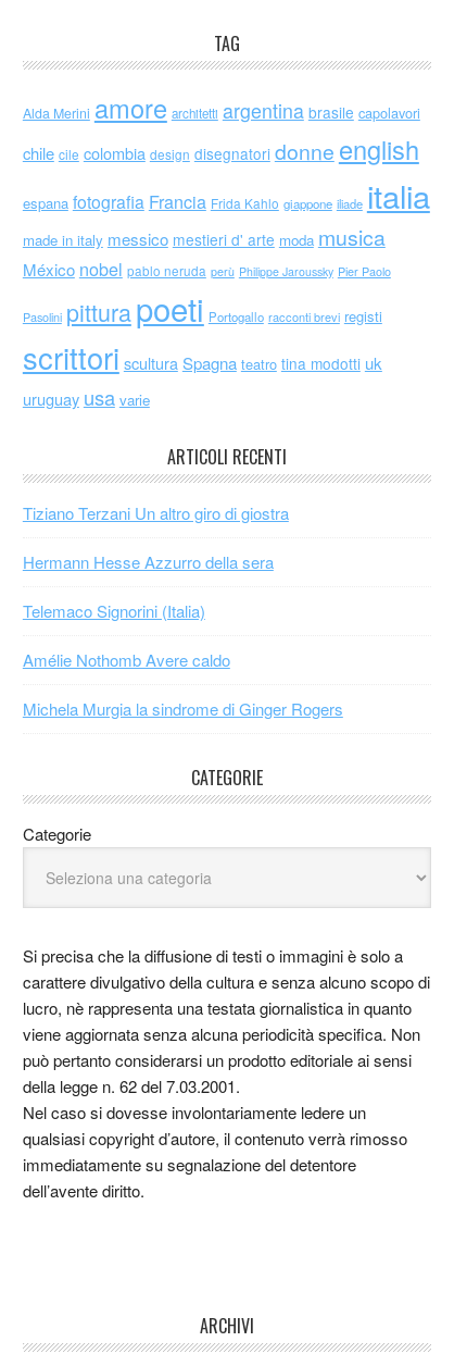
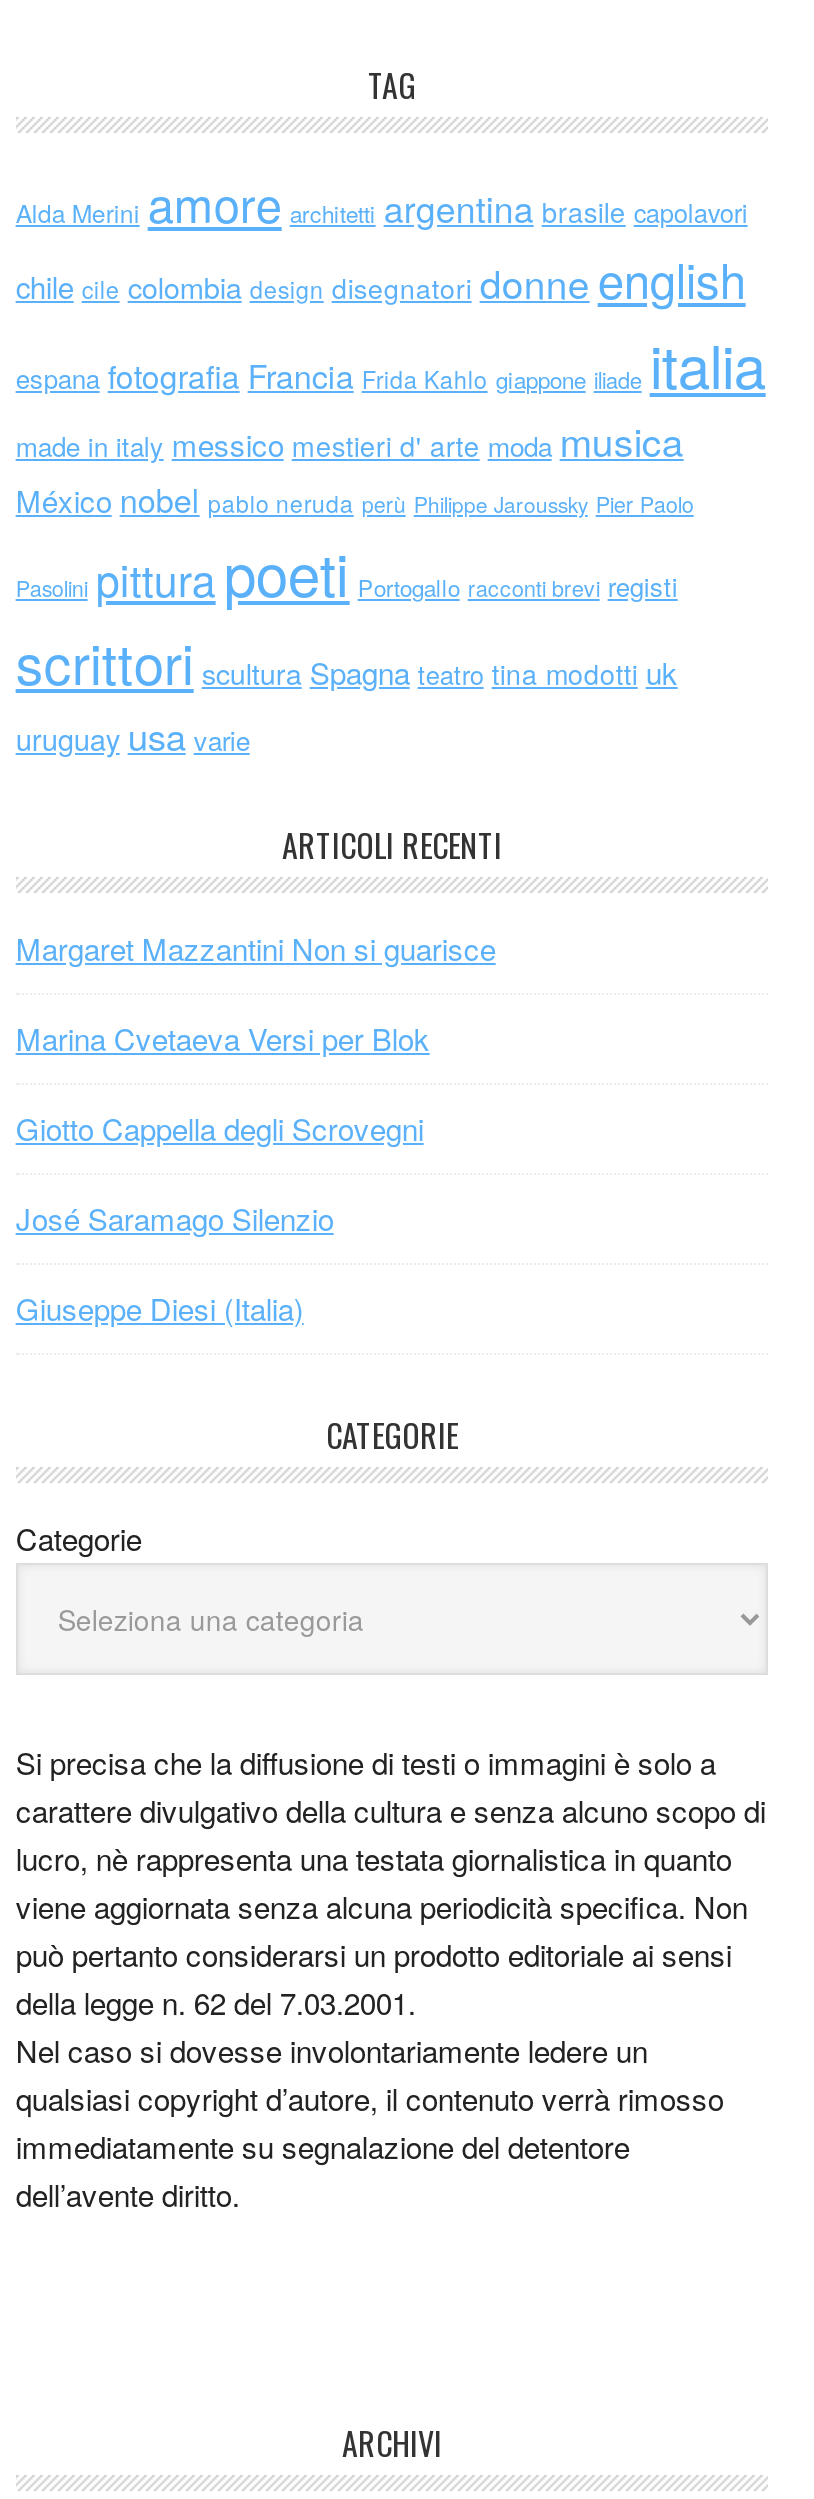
- Tiziano Terzani Un altro giro di giostra
+ Margaret Mazzantini Non si guarisce

- Hermann Hesse Azzurro della sera
+ Marina Cvetaeva Versi per Blok

- Telemaco Signorini (Italia)
+ Giotto Cappella degli Scrovegni

- Amélie Nothomb Avere caldo
+ José Saramago Silenzio

- Michela Murgia la sindrome di Ginger Rogers
+ Giuseppe Diesi (Italia)
